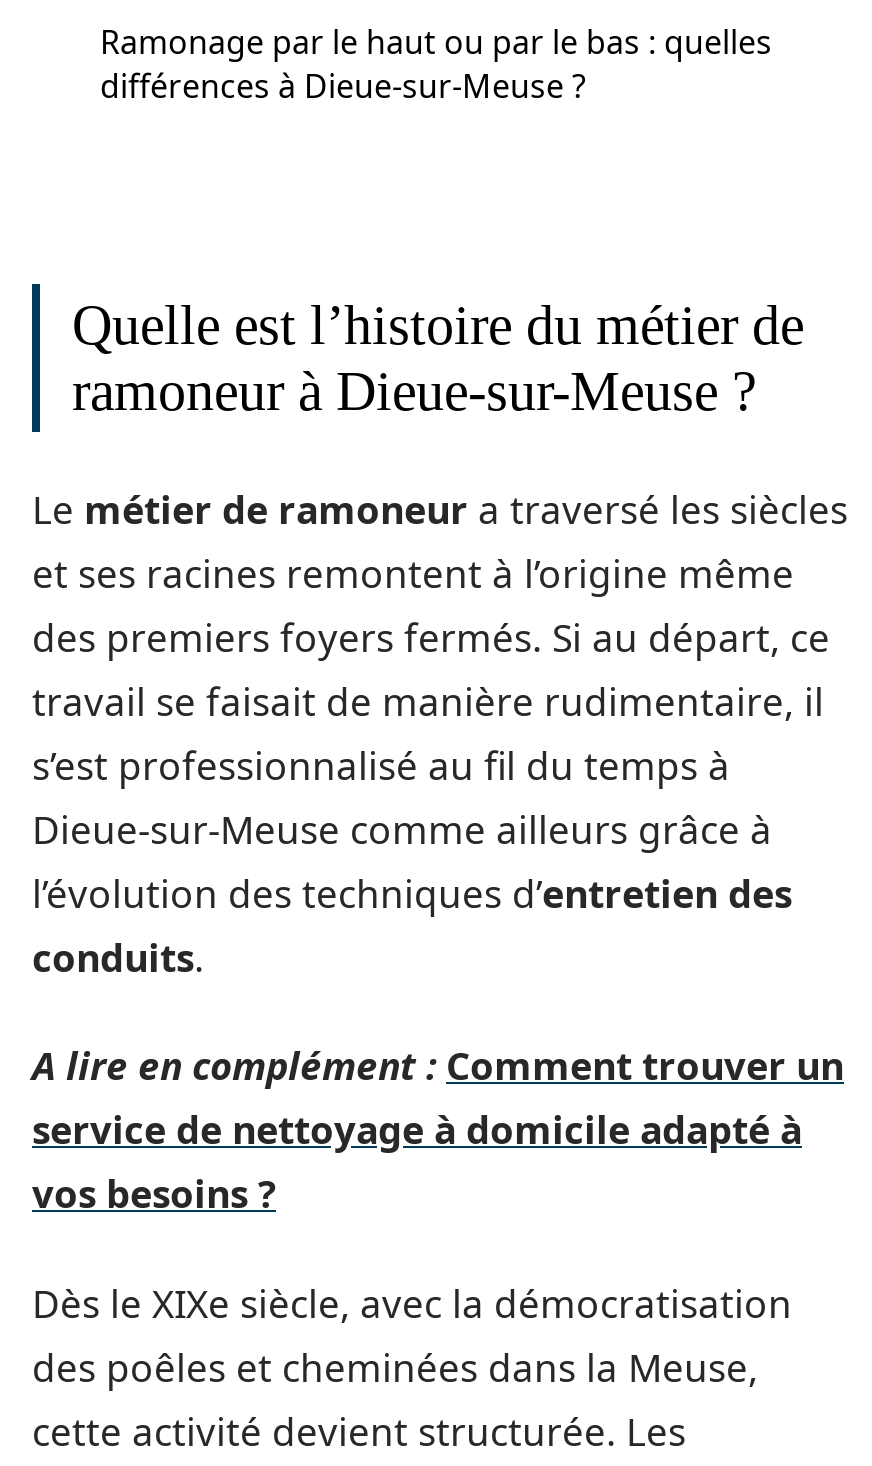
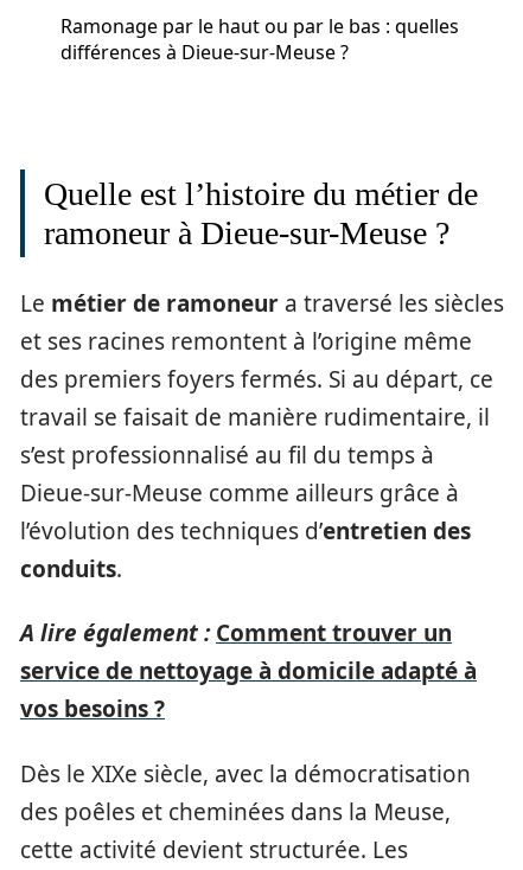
- A lire en complément : Comment trouver un
+ A lire également : Comment trouver un
